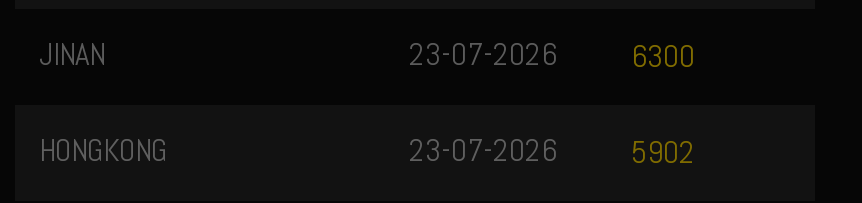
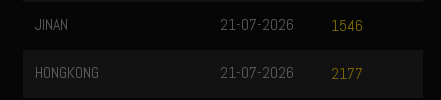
- 23-07-2026
+ 21-07-2026

- 6300
+ 1546

- 23-07-2026
+ 21-07-2026

- 5902
+ 2177
